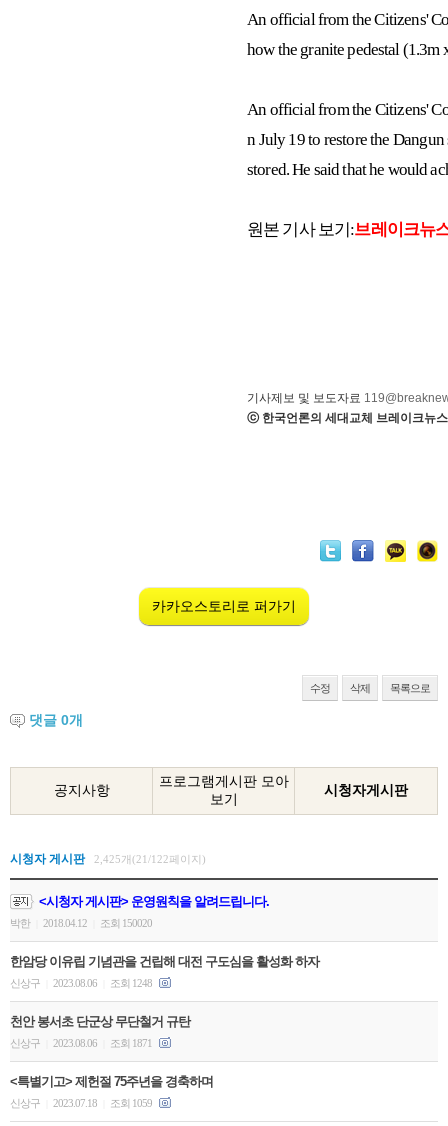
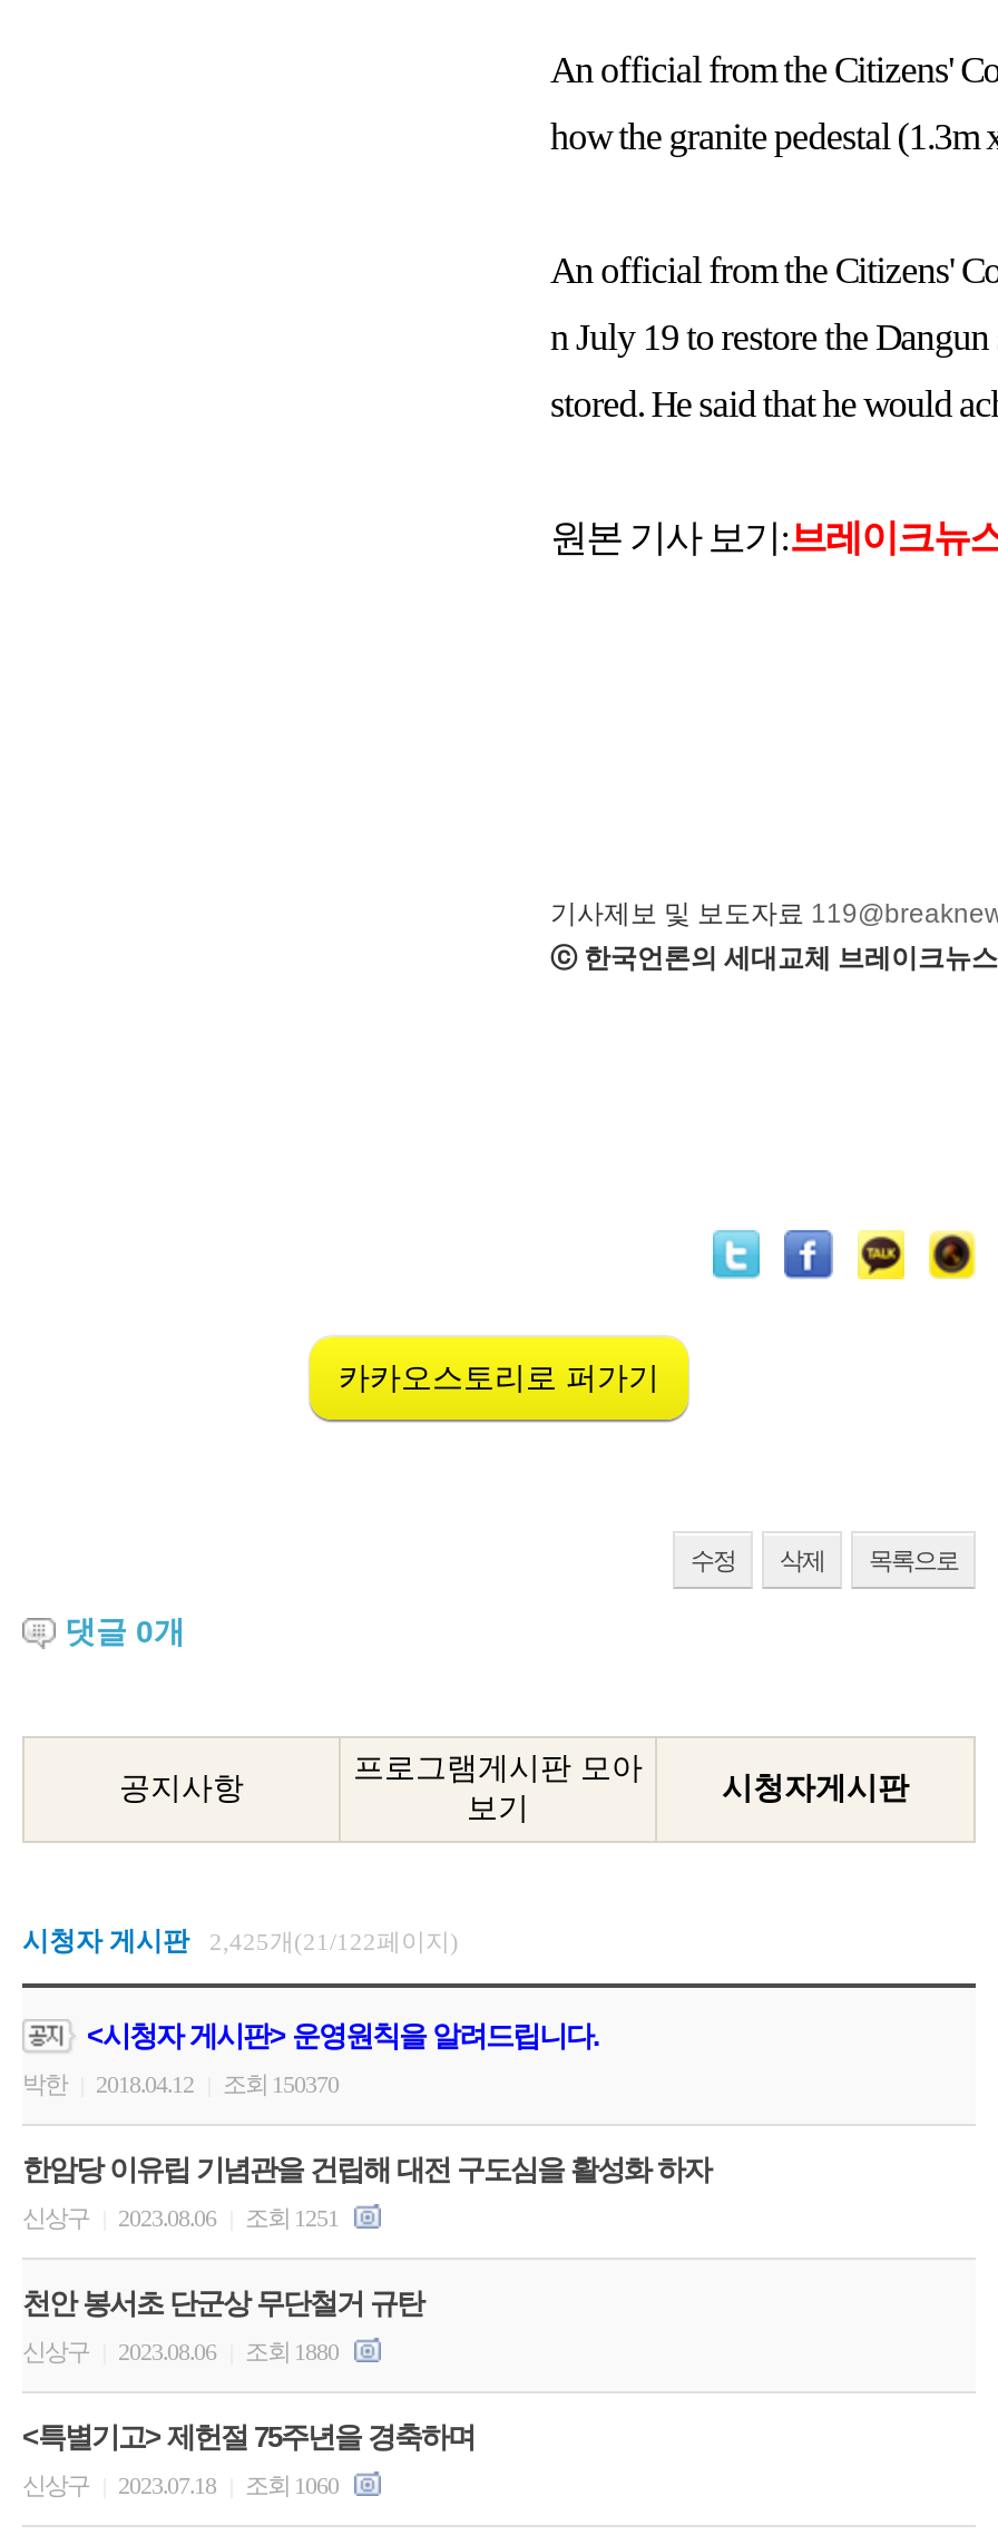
- 박한 2018.04.12 조회 150020
+ 박한 2018.04.12 조회 150370

- 신상구 2023.08.06 조회 1248
+ 신상구 2023.08.06 조회 1251

- 신상구 2023.08.06 조회 1871
+ 신상구 2023.08.06 조회 1880

- 신상구 2023.07.18 조회 1059
+ 신상구 2023.07.18 조회 1060
